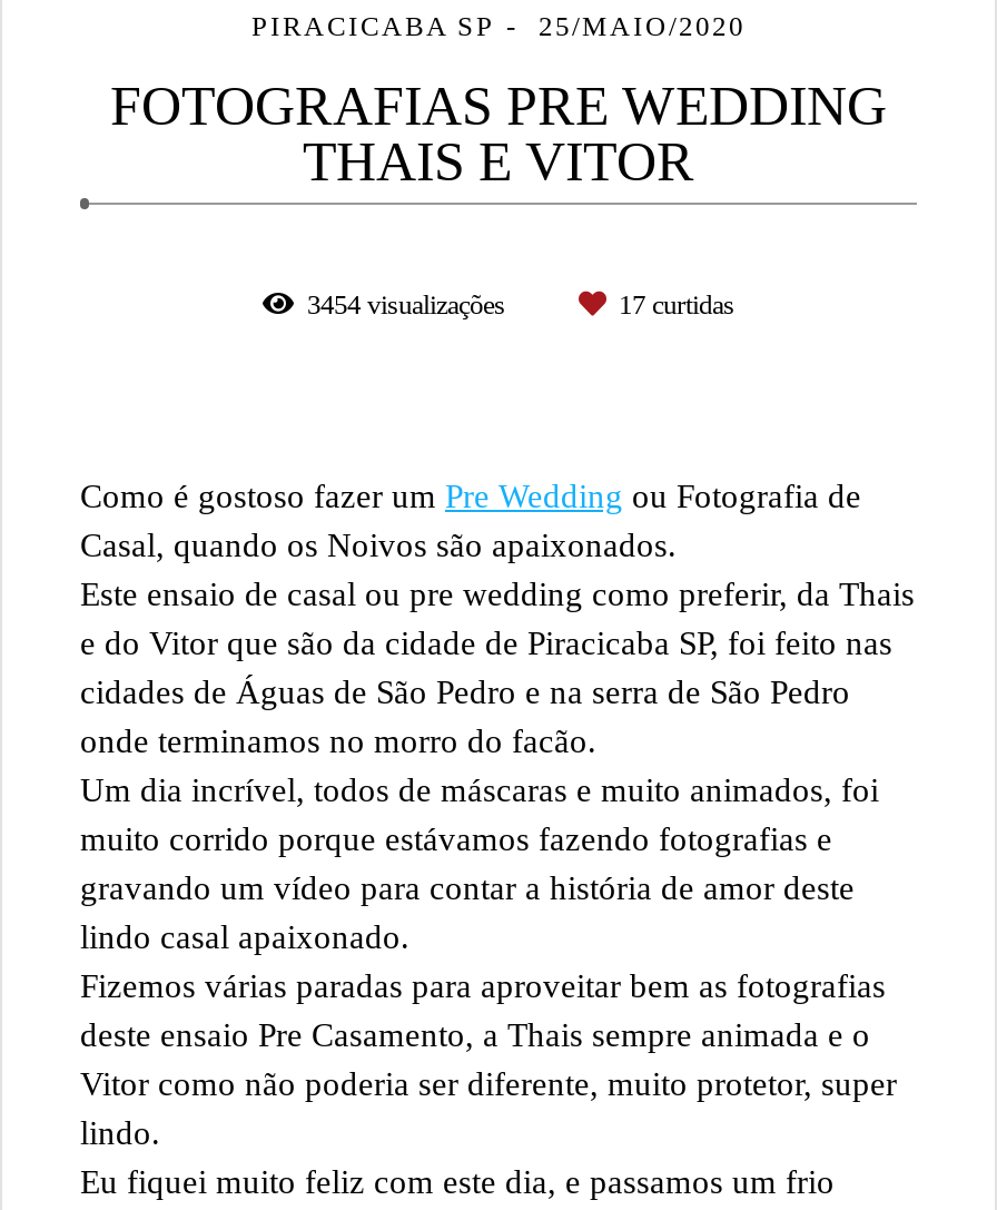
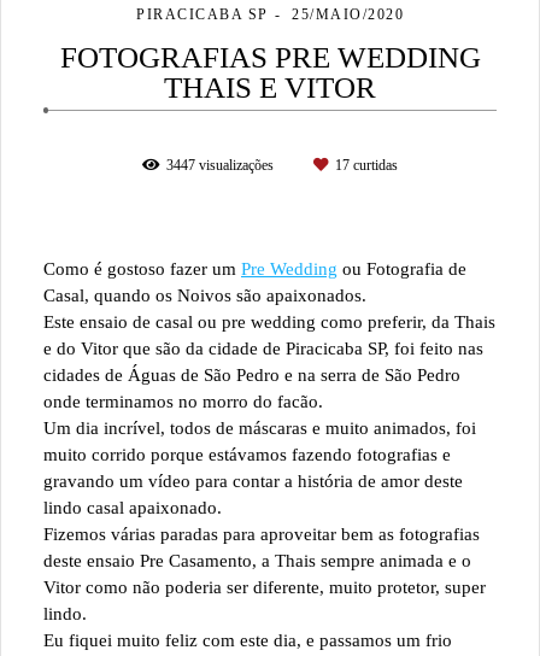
- 3454 visualizações
+ 3447 visualizações
